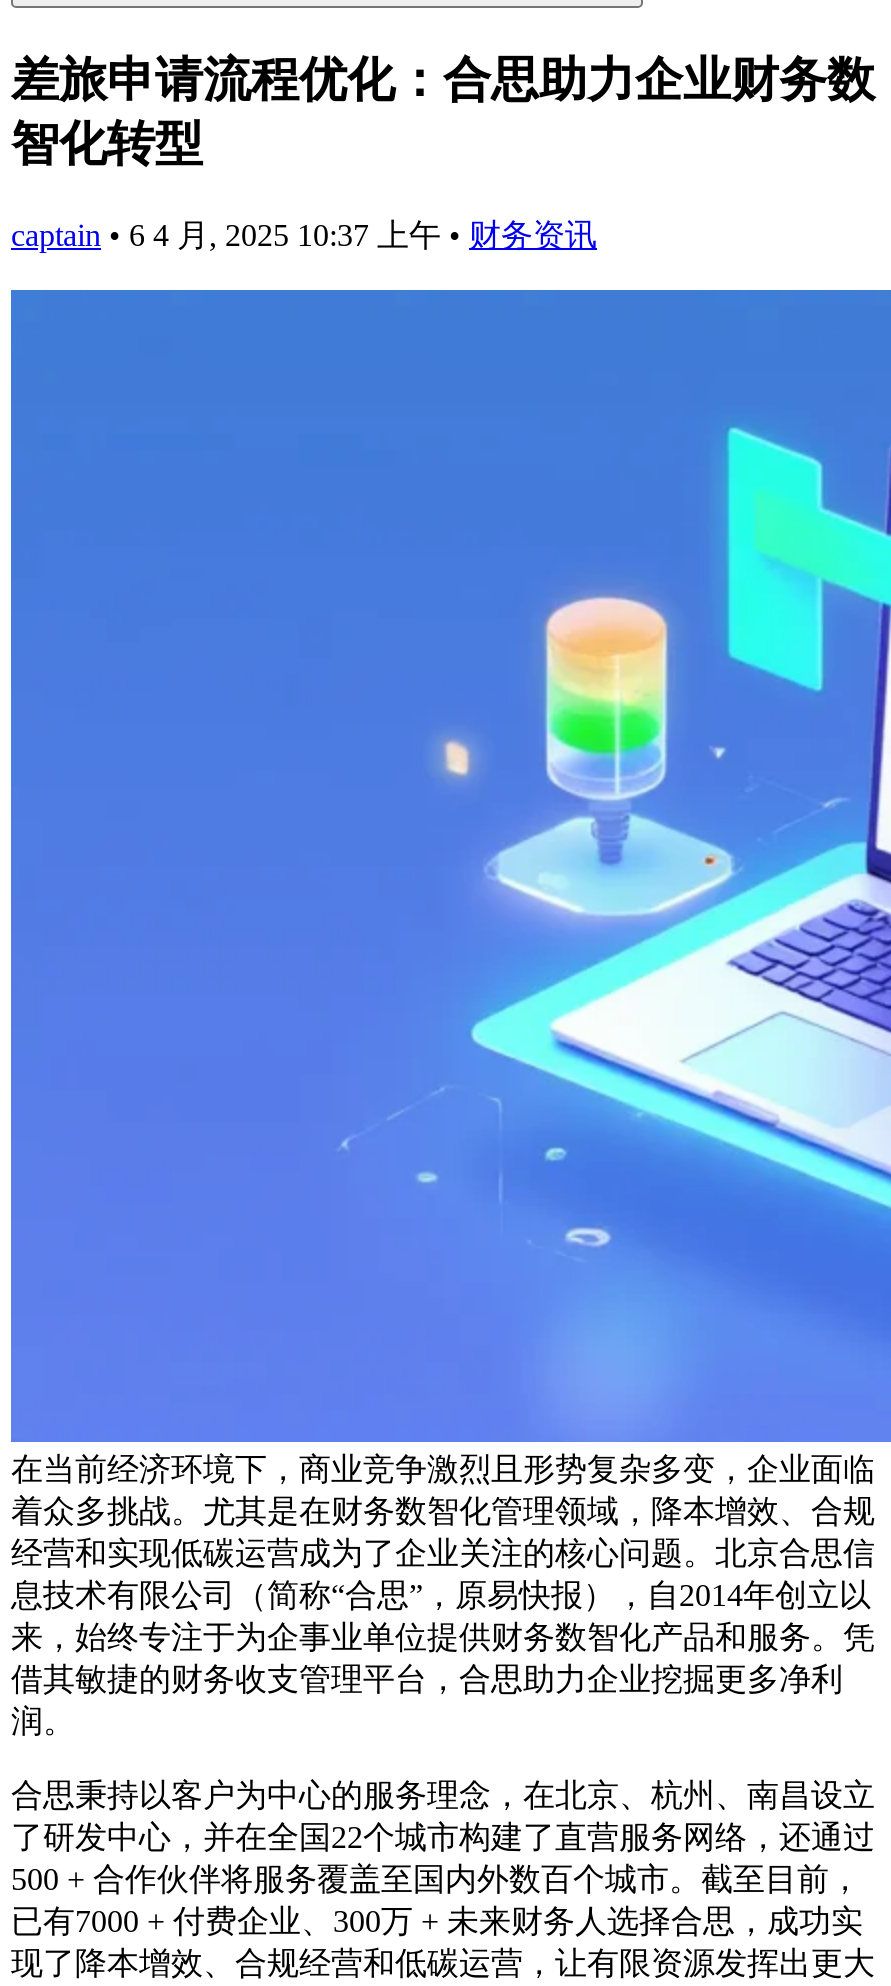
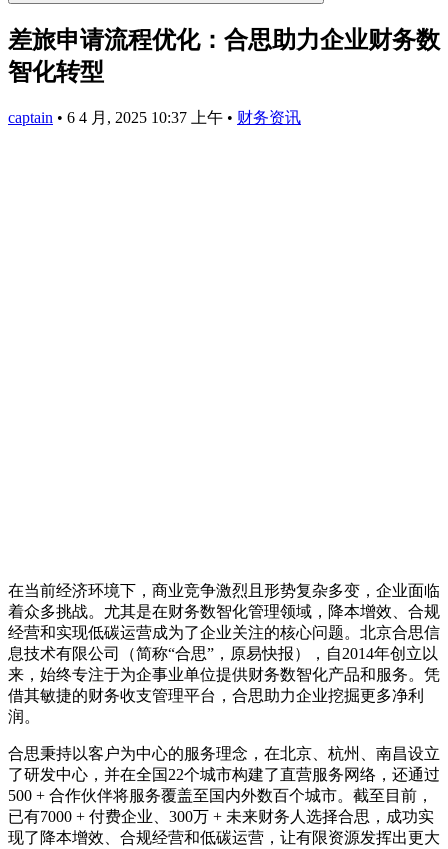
- [image]
